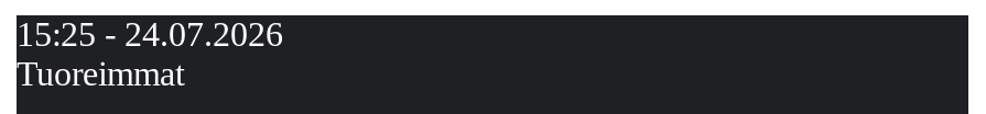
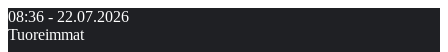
- 15:25 - 24.07.2026
+ 08:36 - 22.07.2026
